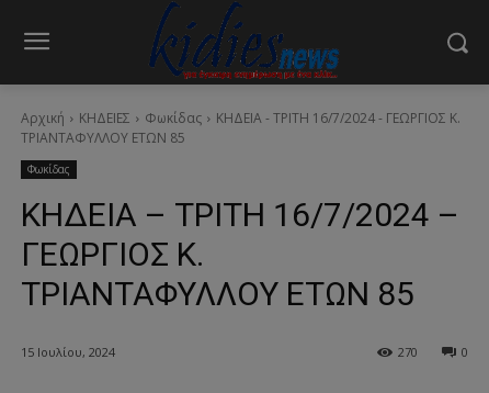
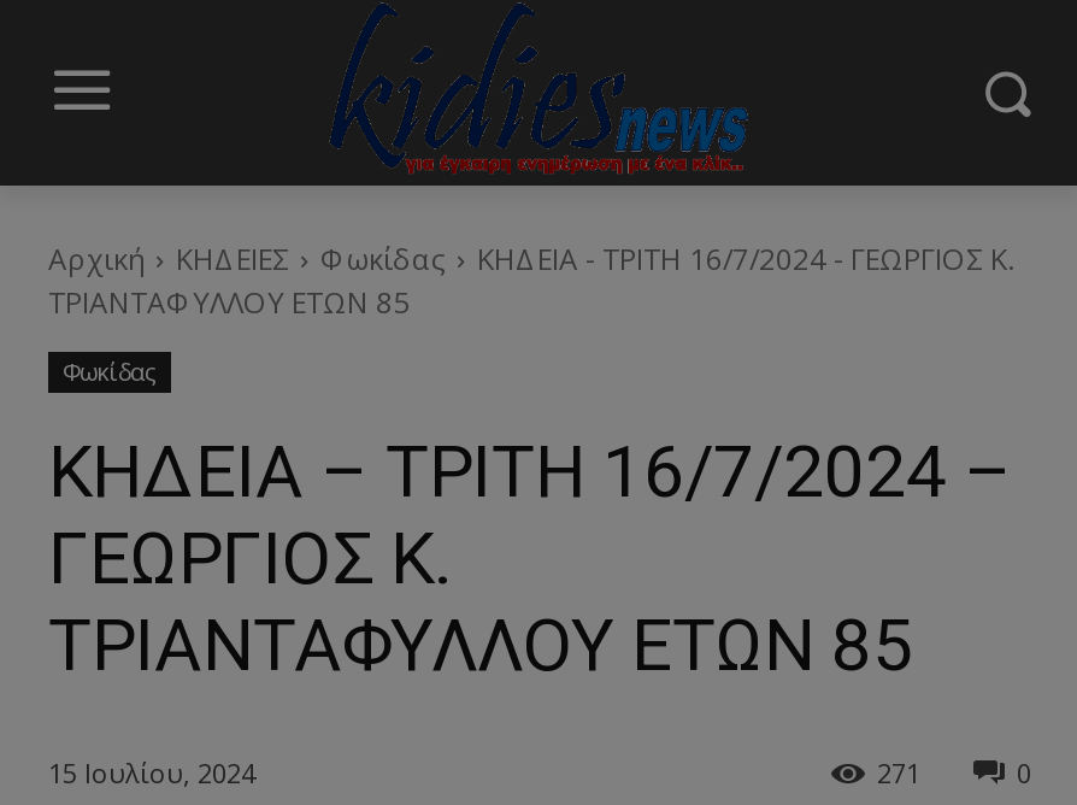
- 270
+ 271
